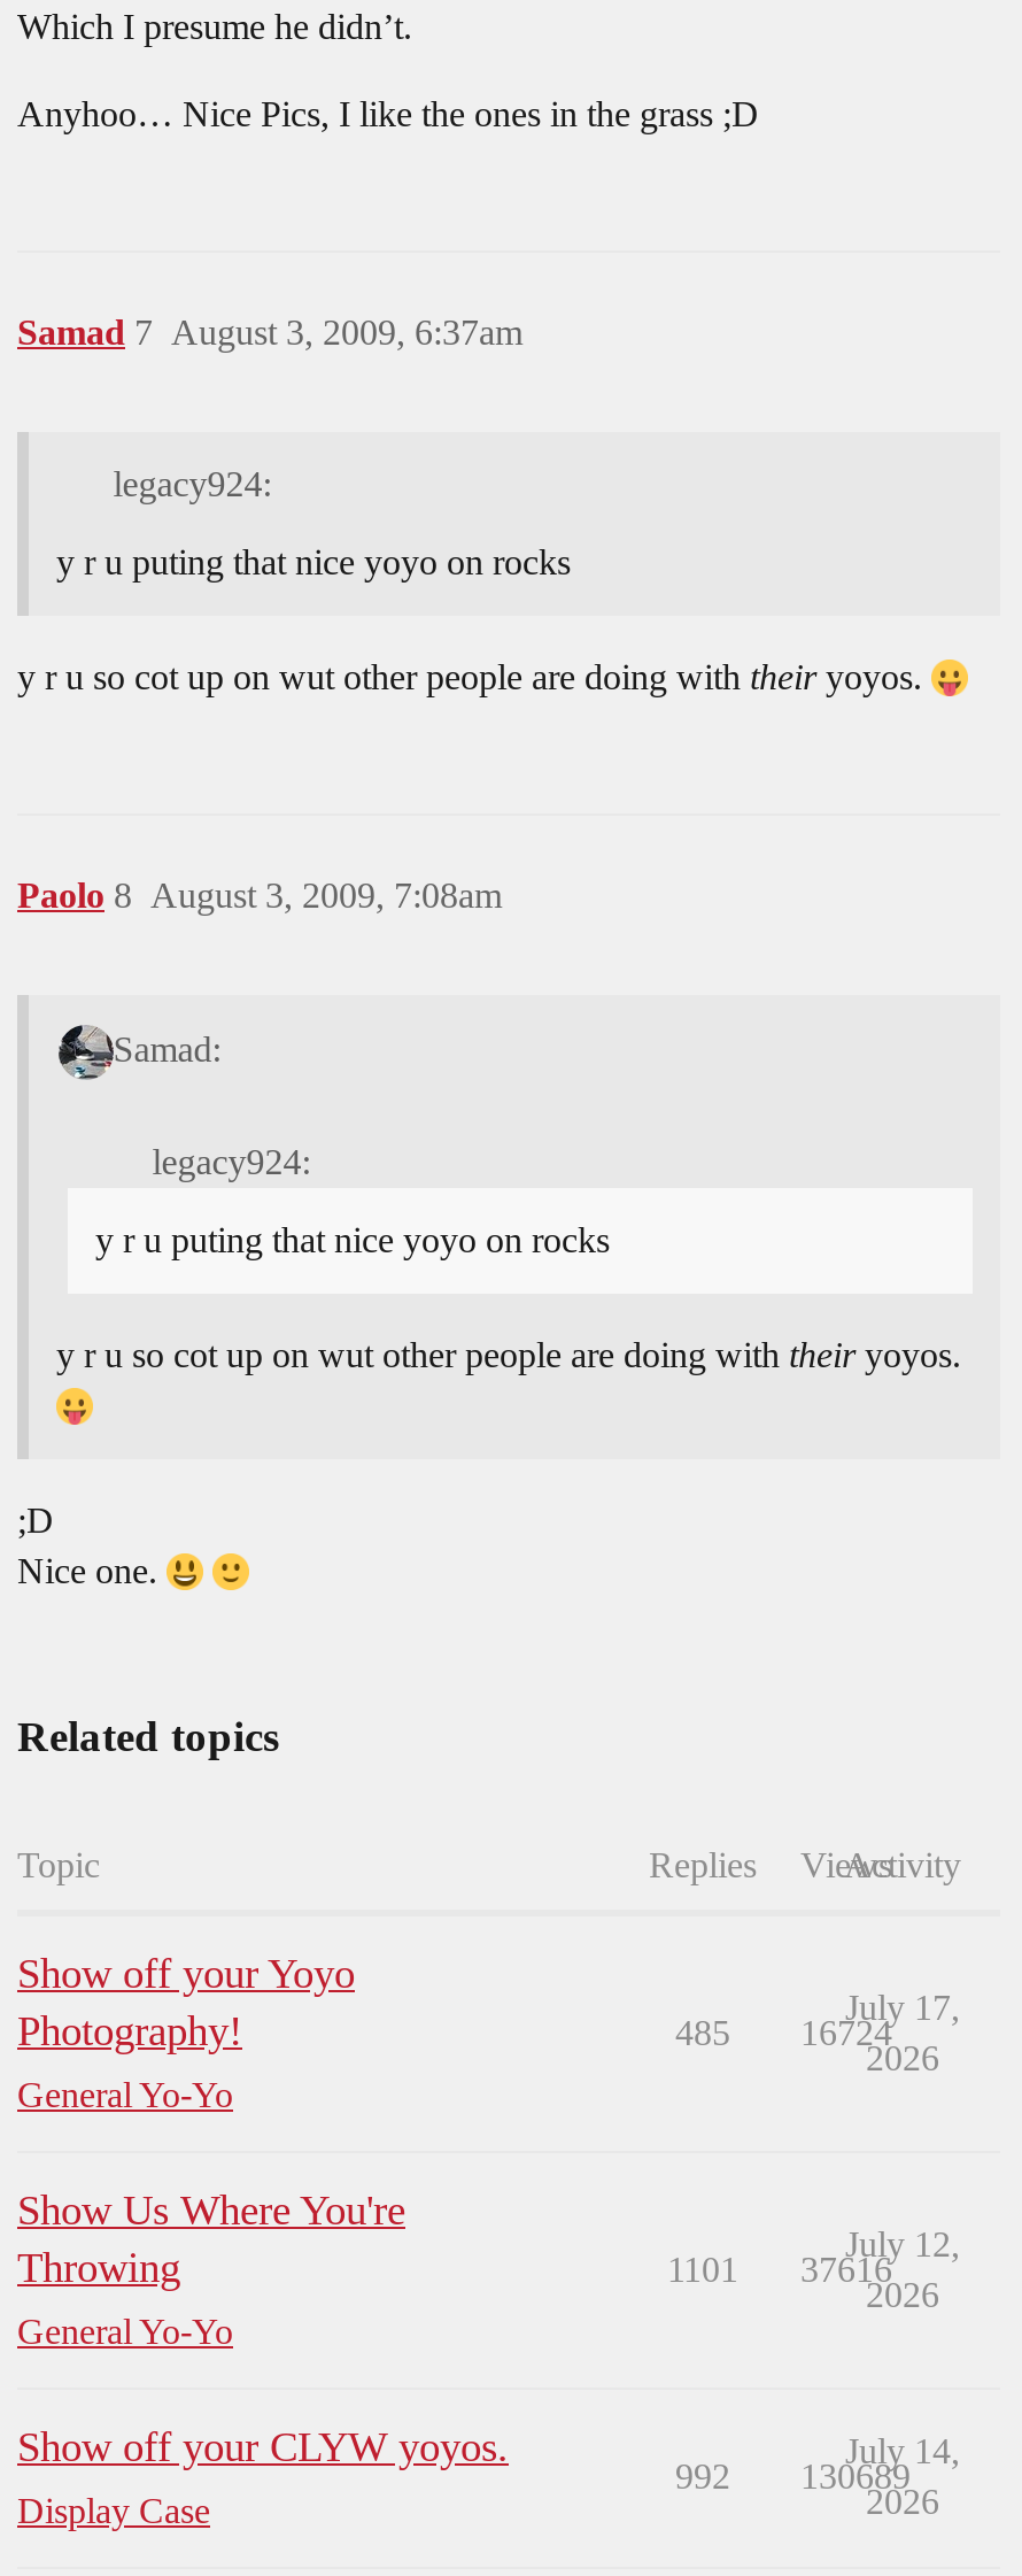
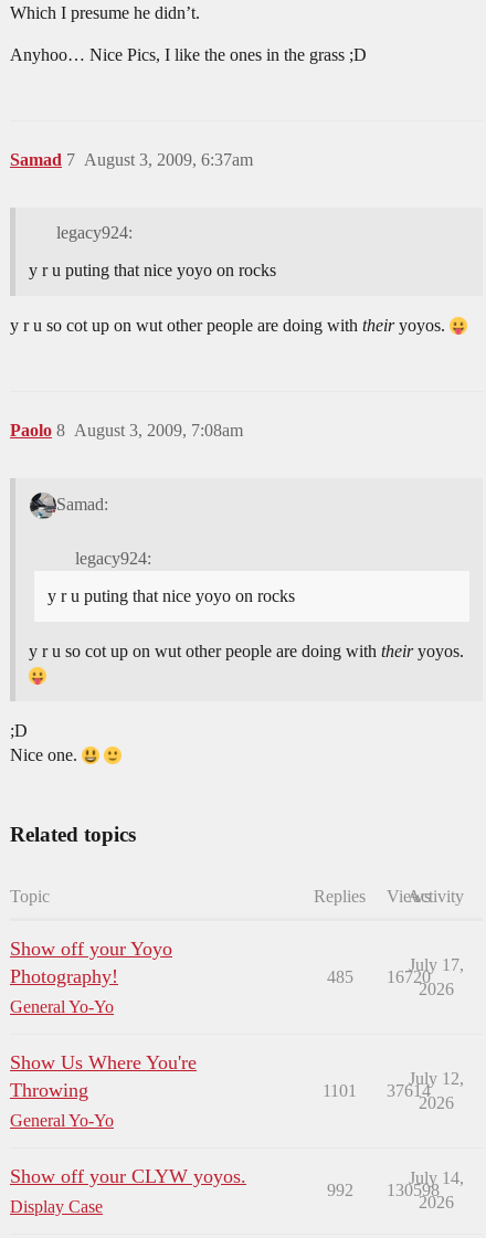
- 485 16724
+ 485 16720

- 1101 37616
+ 1101 37614

- 992 130689
+ 992 130598
